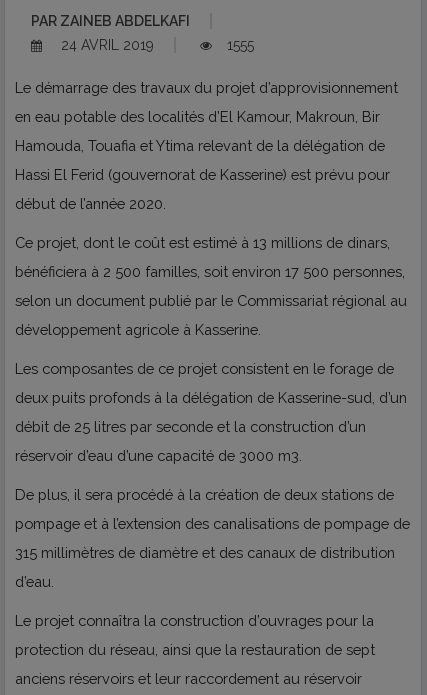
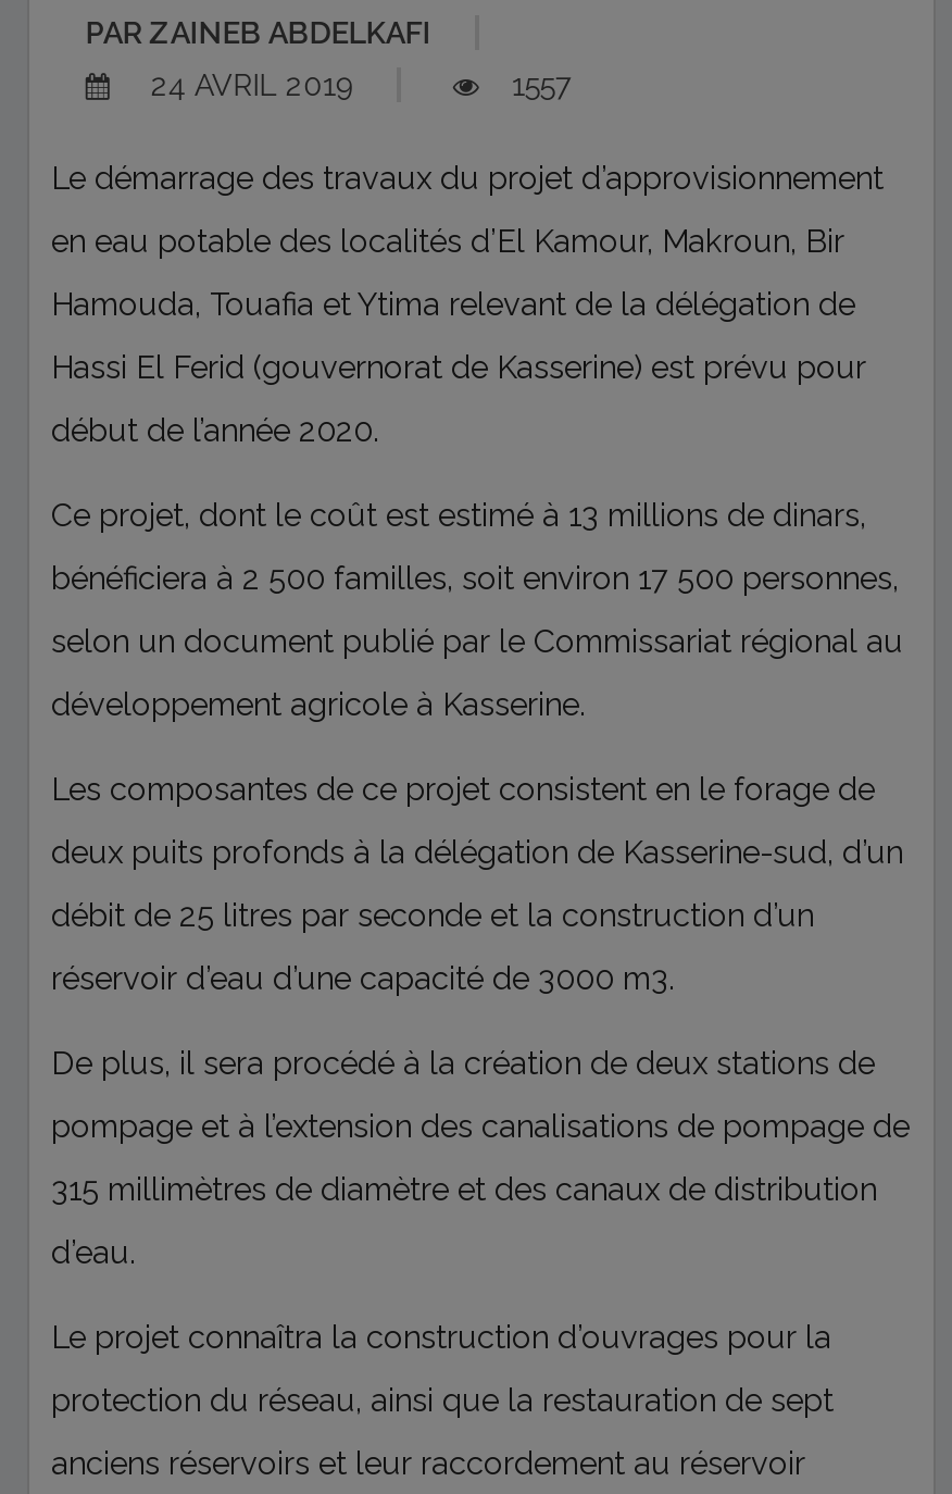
- 1555
+ 1557
